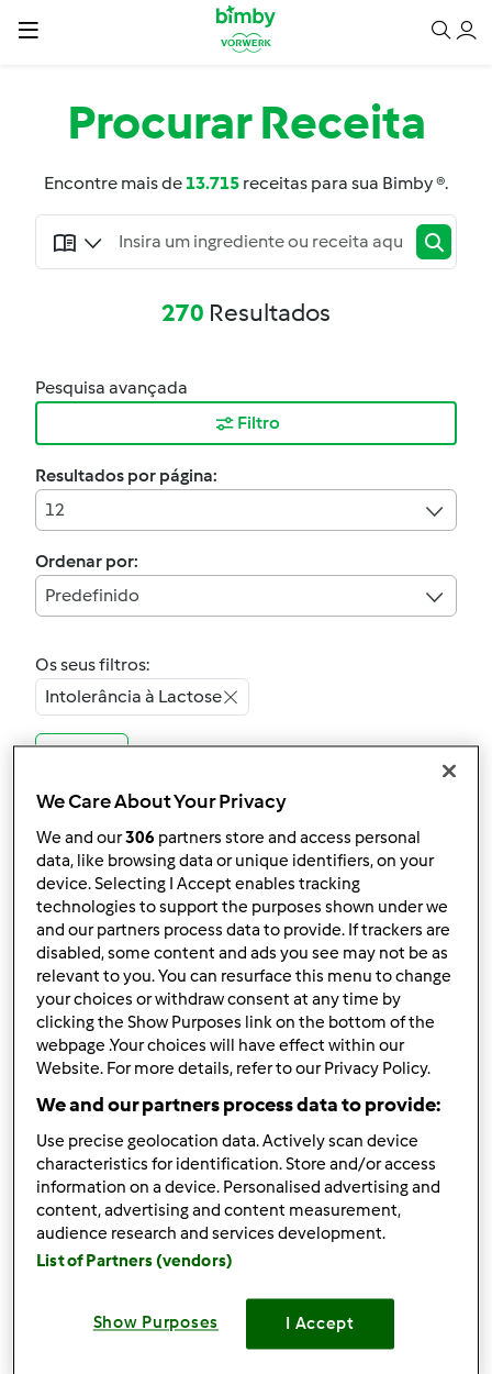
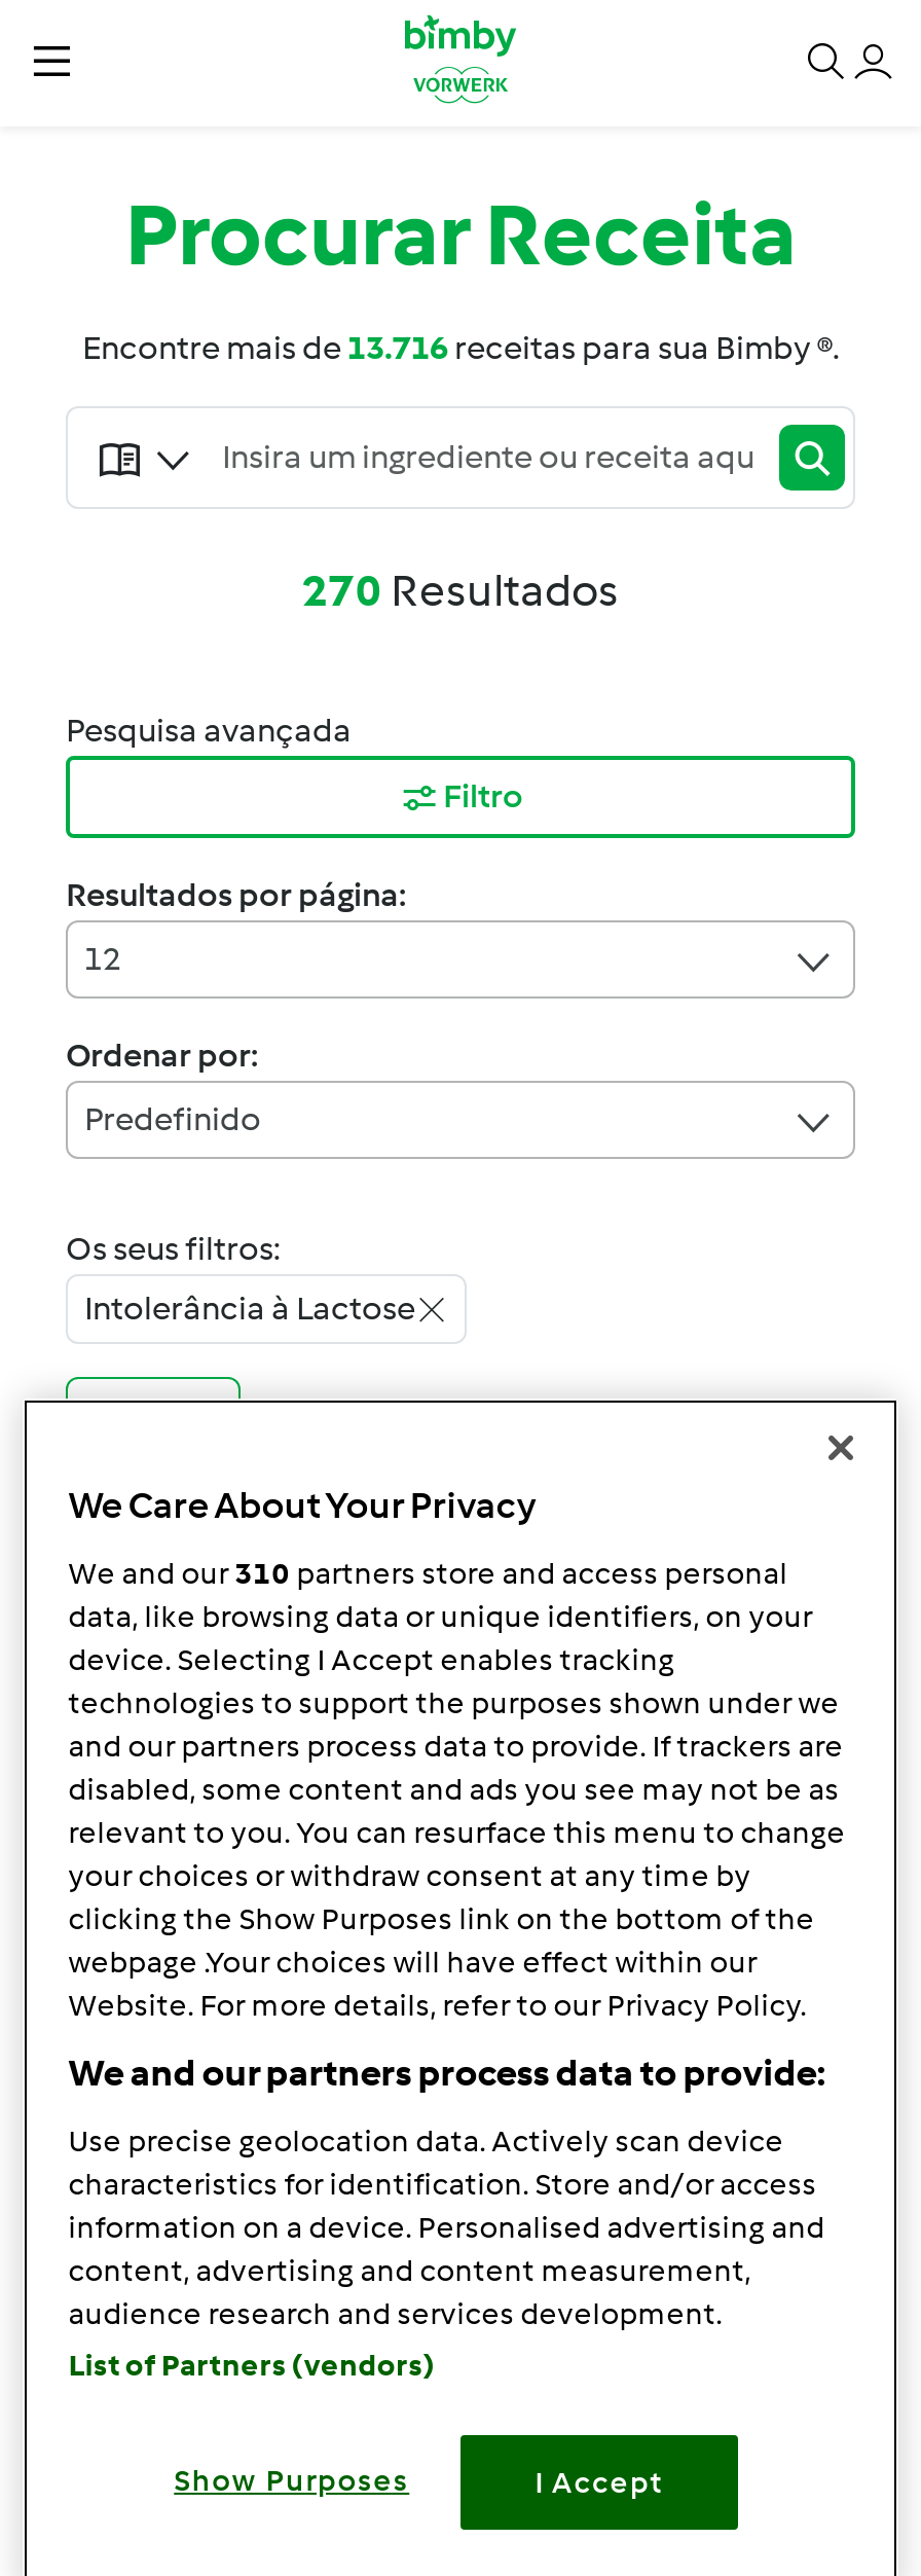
- Encontre mais de 13.715 receitas para sua Bimby ®.
+ Encontre mais de 13.716 receitas para sua Bimby ®.

- We and our306 partners store and access personal
+ We and our310 partners store and access personal
